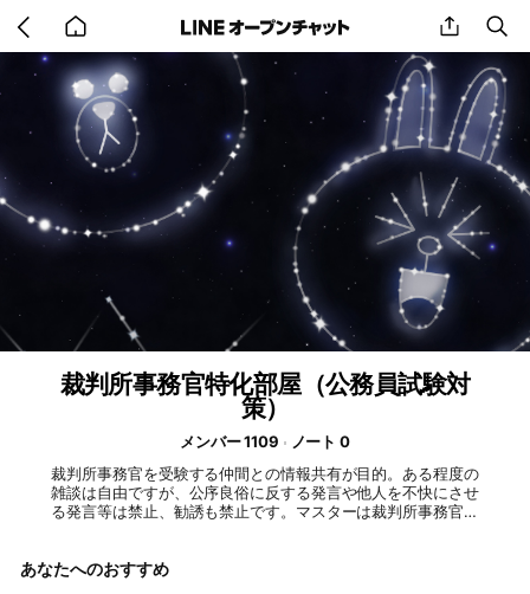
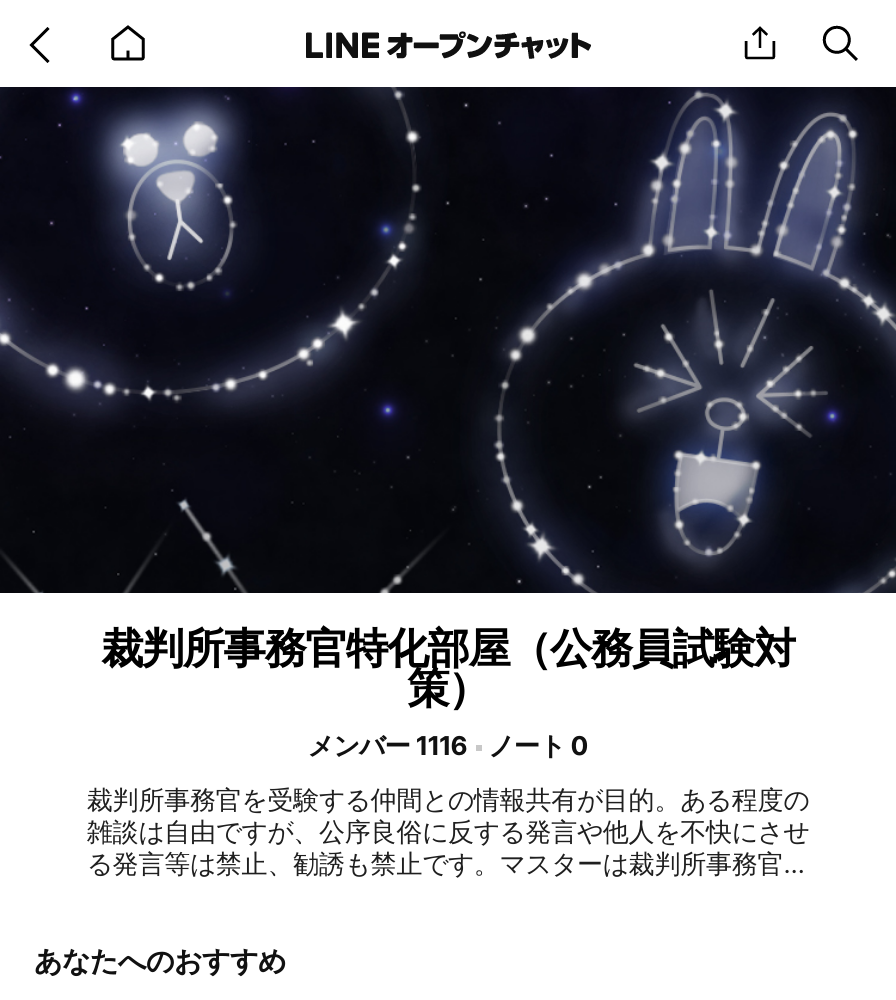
- メンバー 1109 ノート 0
+ メンバー 1116 ノート 0
